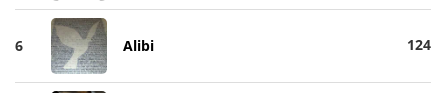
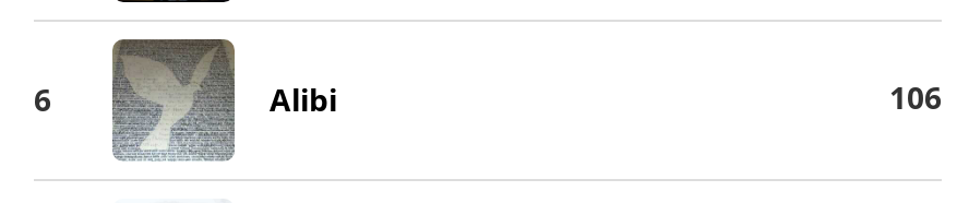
- 124
+ 106
